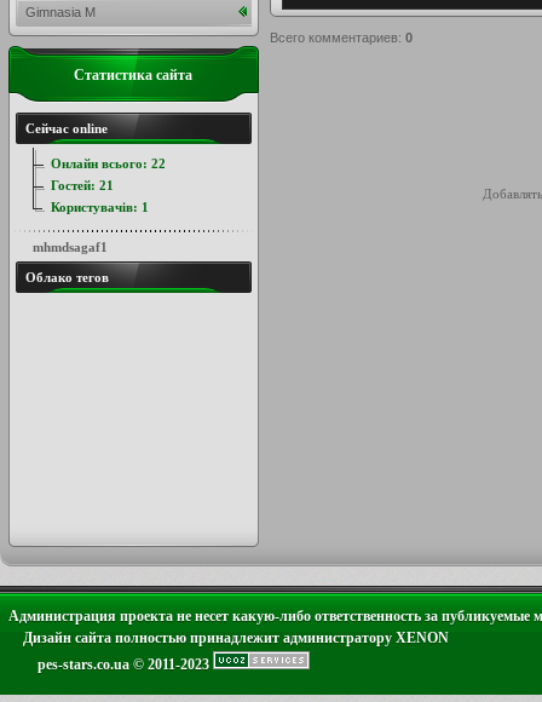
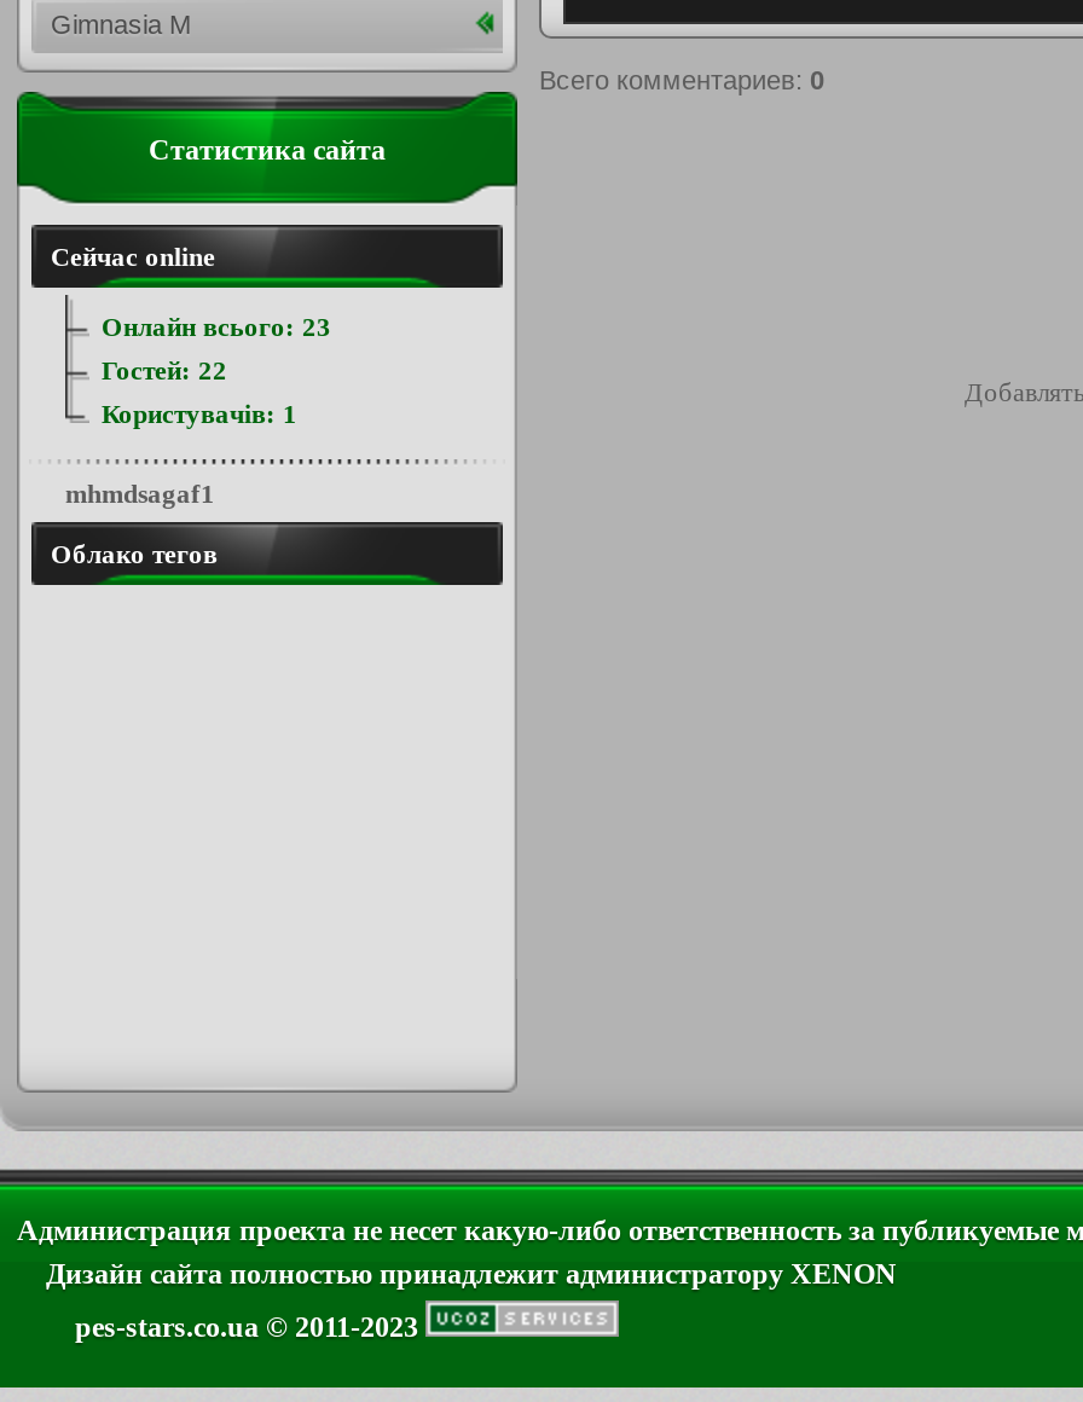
- Онлайн всього: 22
+ Онлайн всього: 23

- Гостей: 21
+ Гостей: 22
